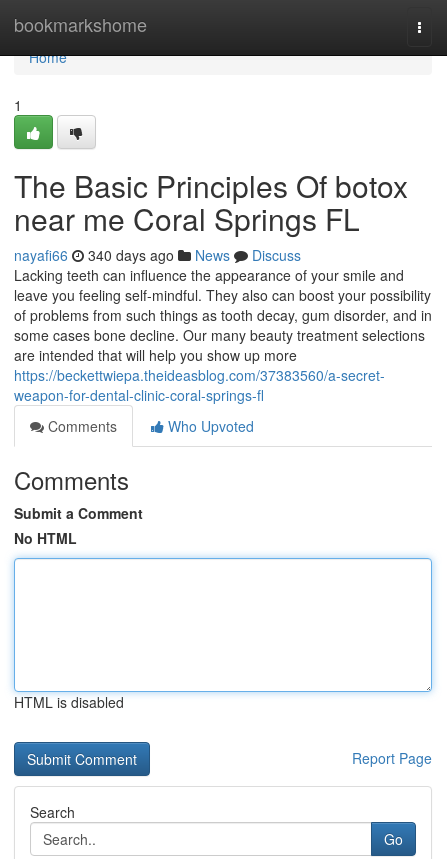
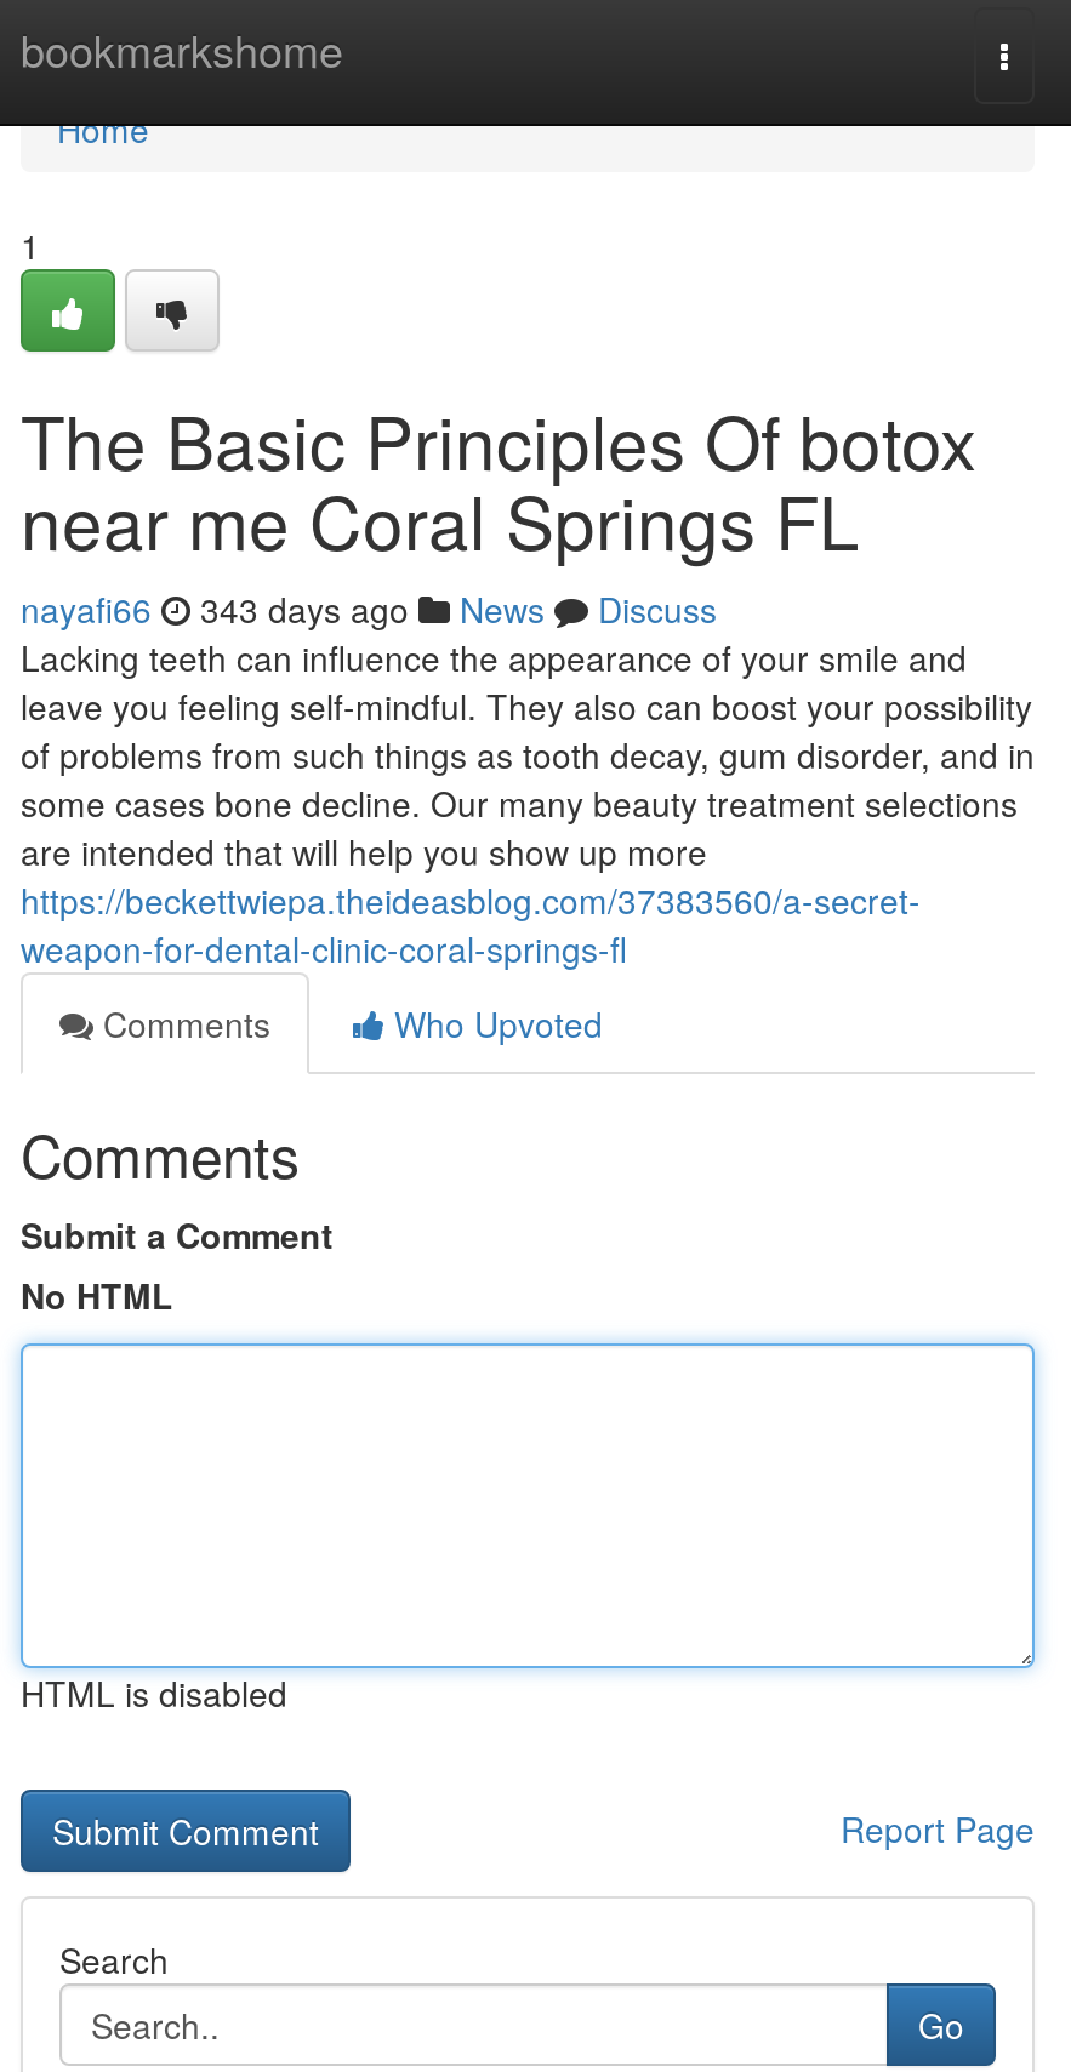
- nayafi66 340 days ago News Discuss
+ nayafi66 343 days ago News Discuss
